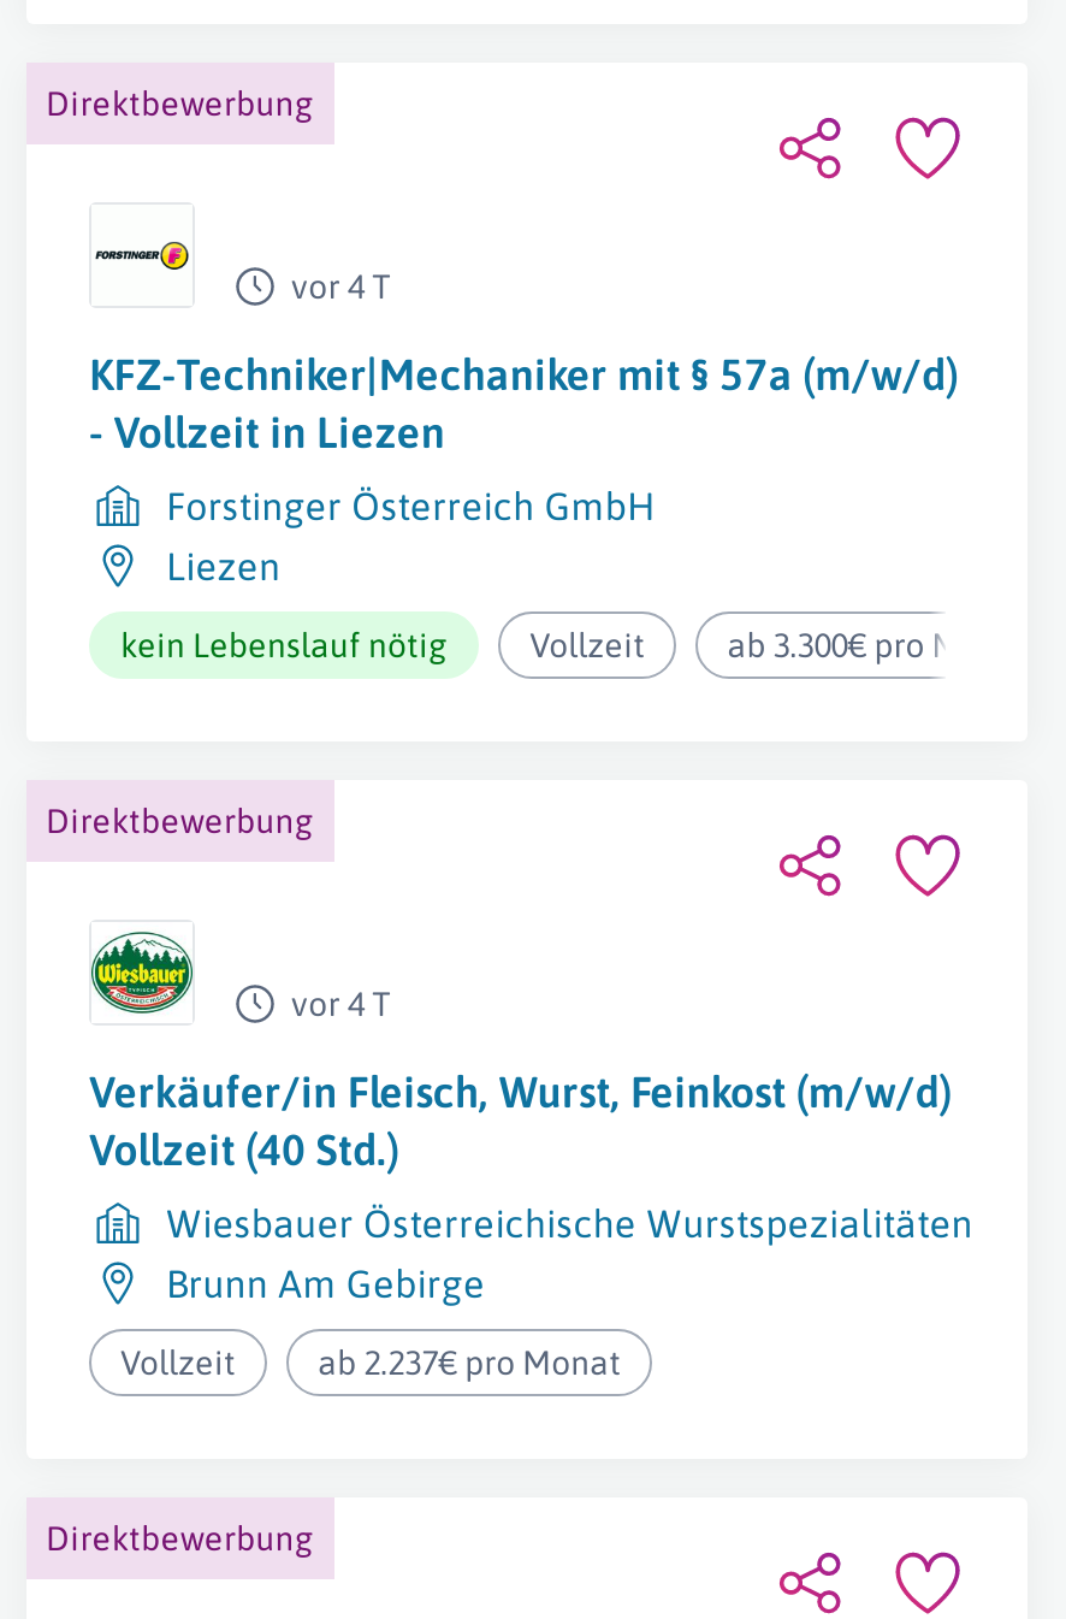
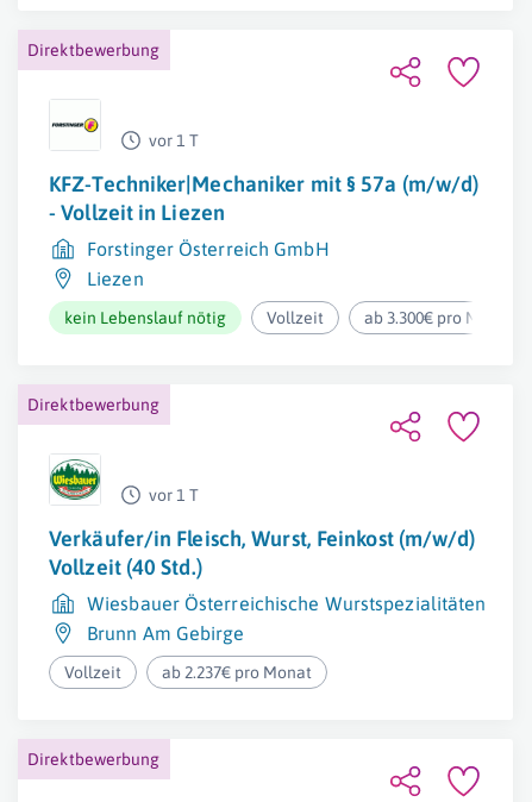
- vor 4 T
+ vor 1 T

- vor 4 T
+ vor 1 T
